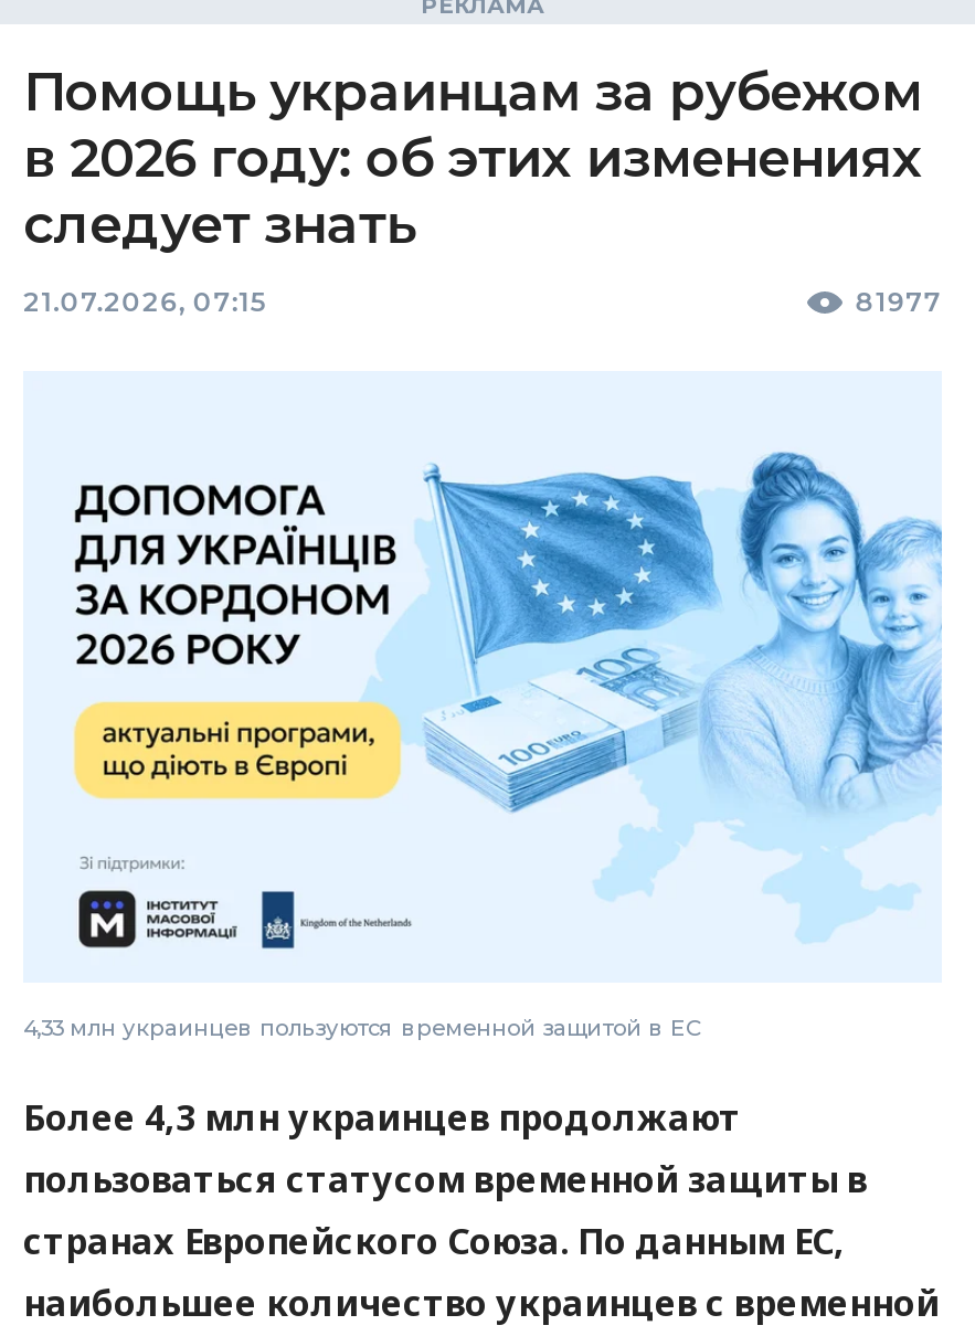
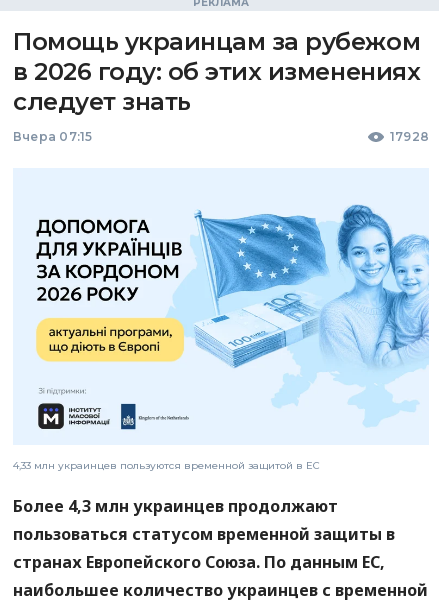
- 21.07.2026, 07:15
- 81977
+ Вчера 07:15
+ 17928
